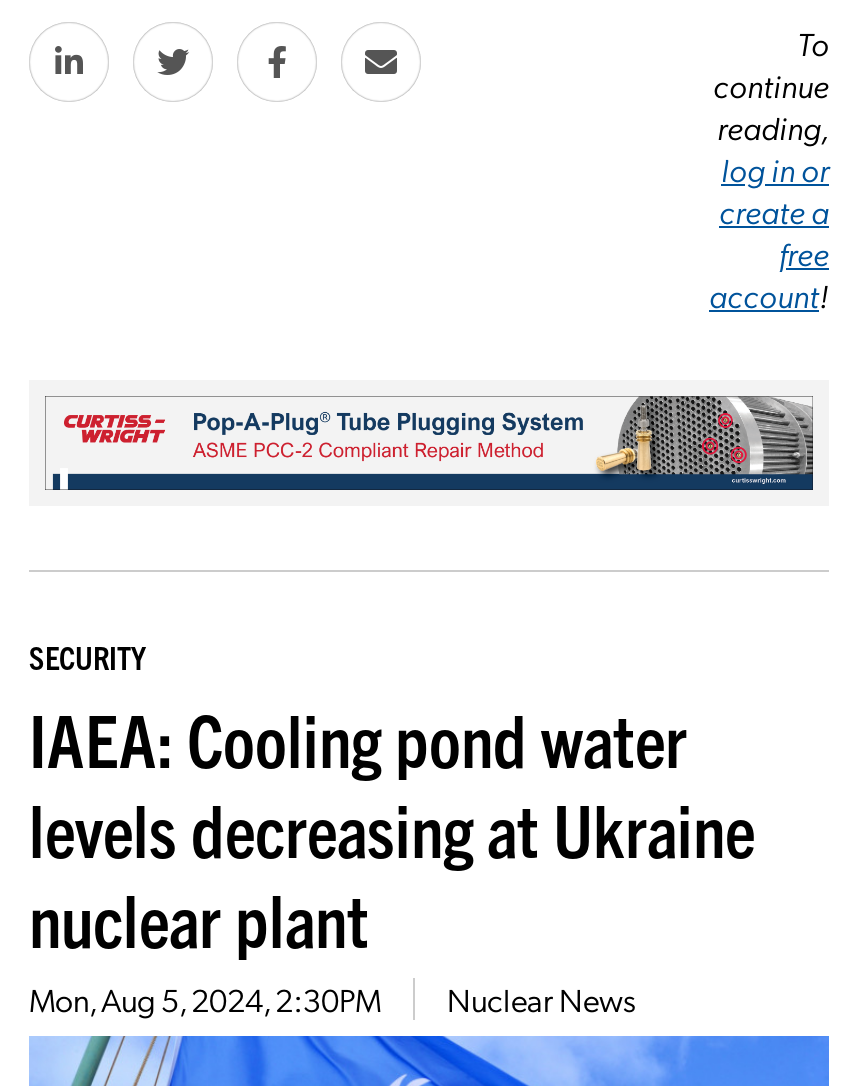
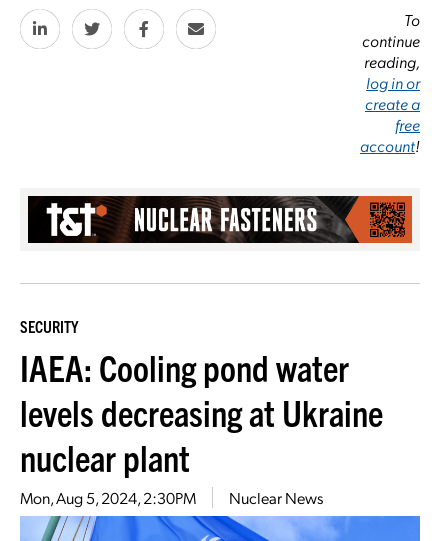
- [image]
+ [image]
